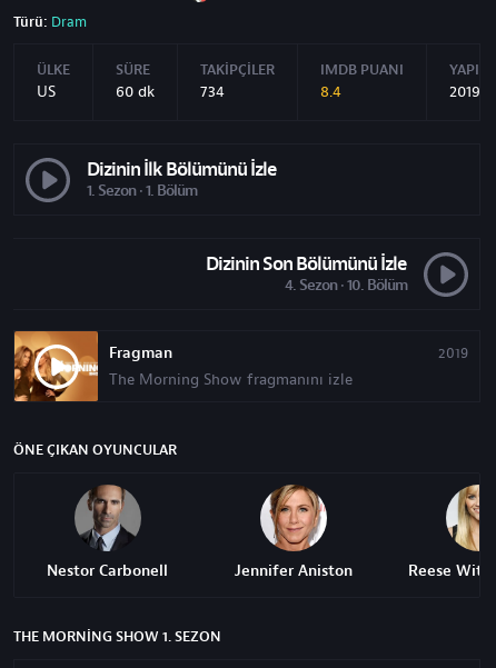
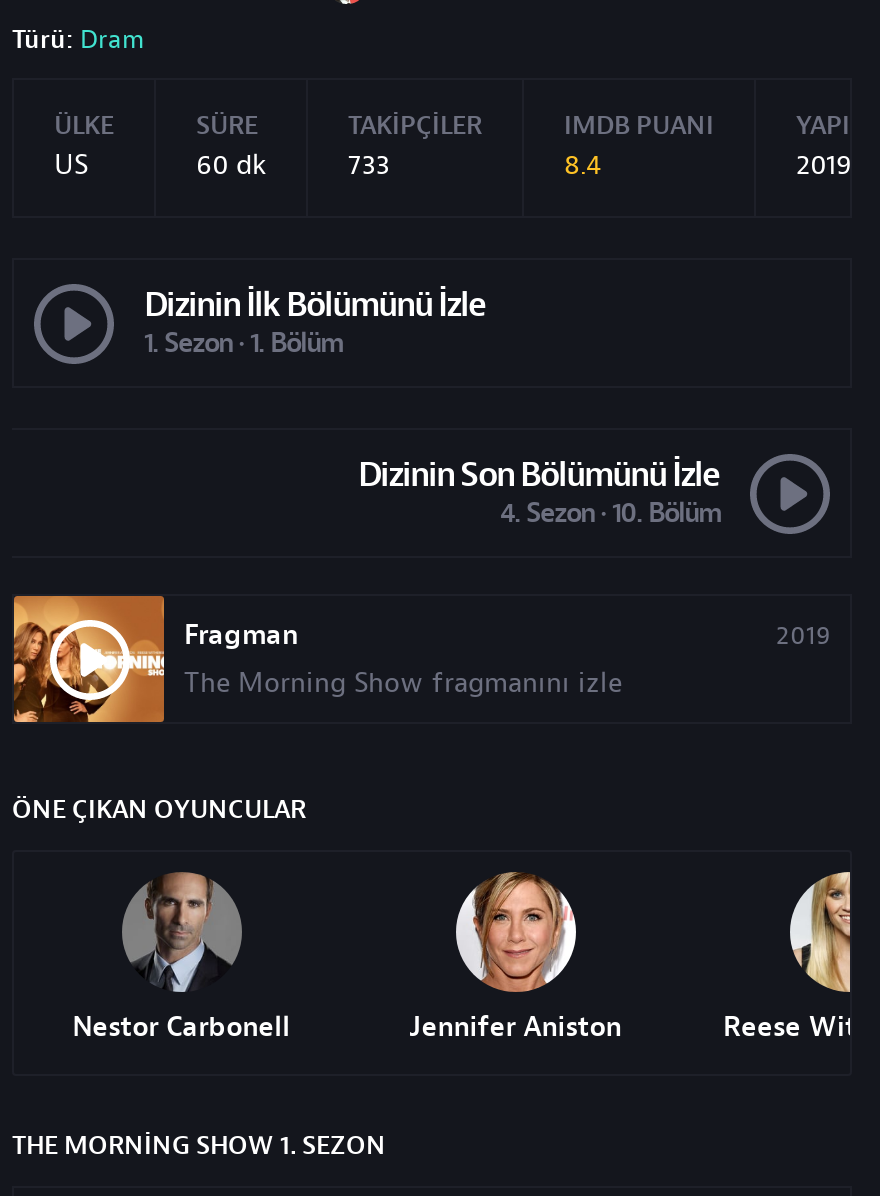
- 734
+ 733
